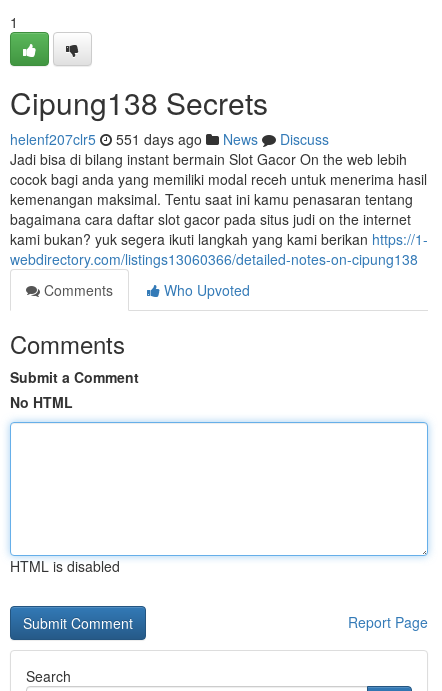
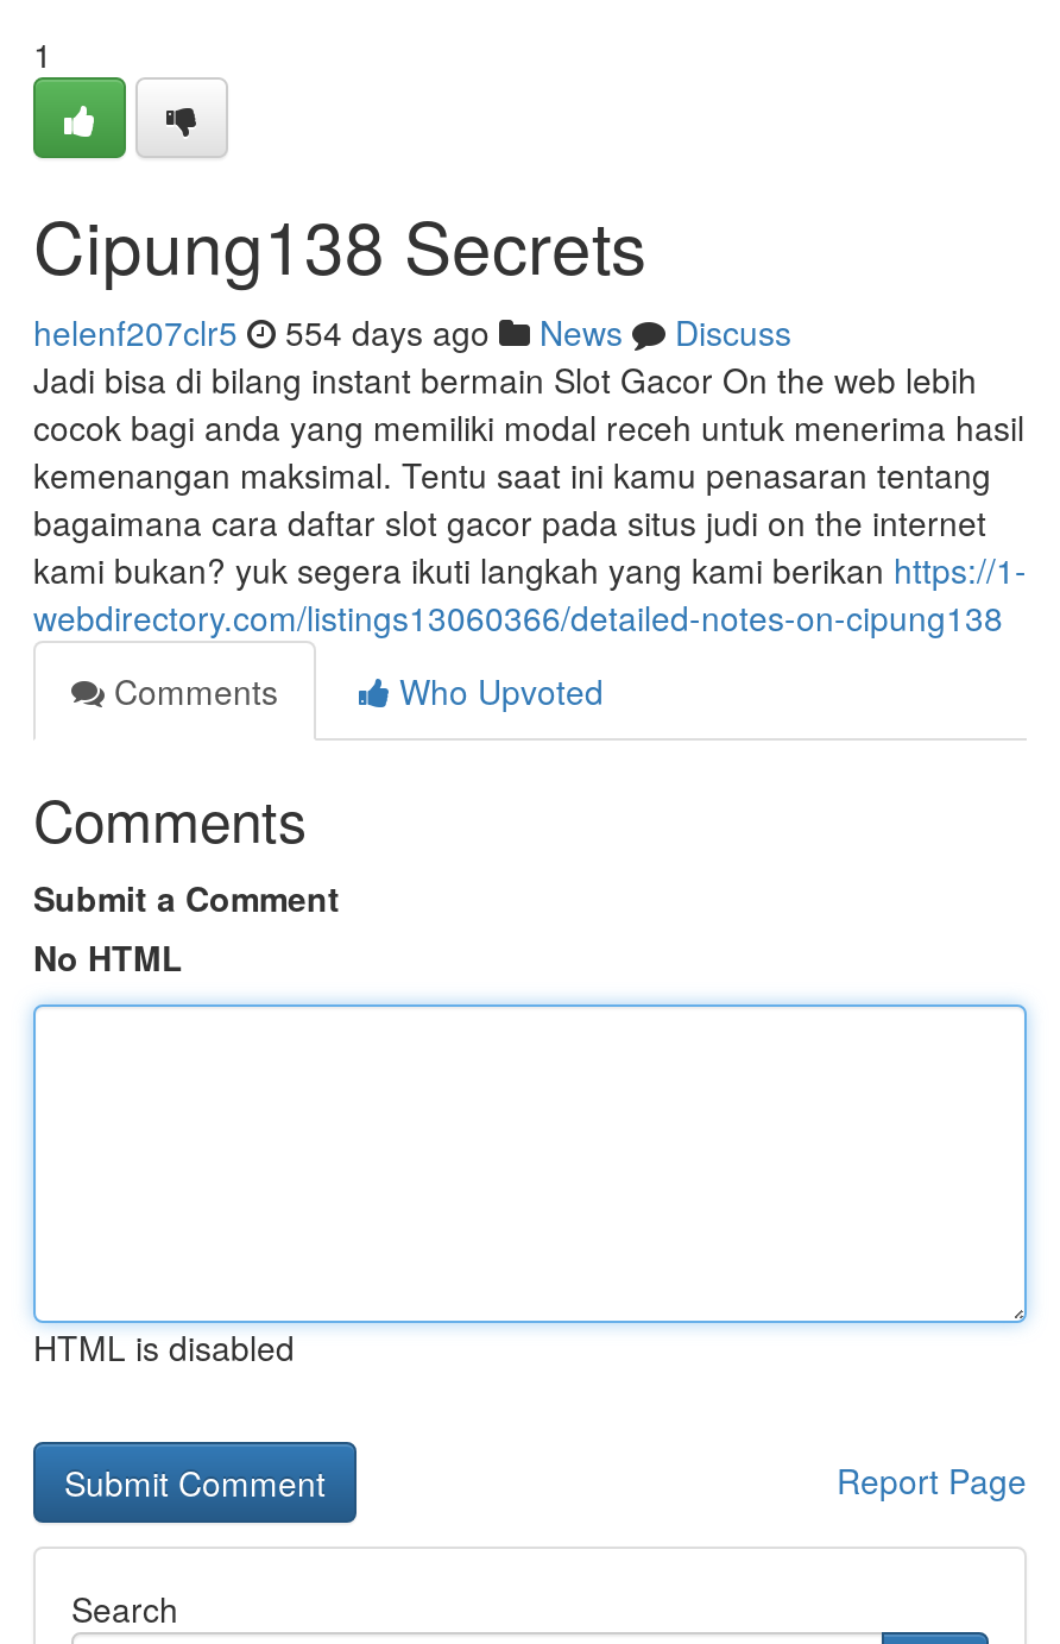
- helenf207clr5 551 days ago News Discuss
+ helenf207clr5 554 days ago News Discuss
